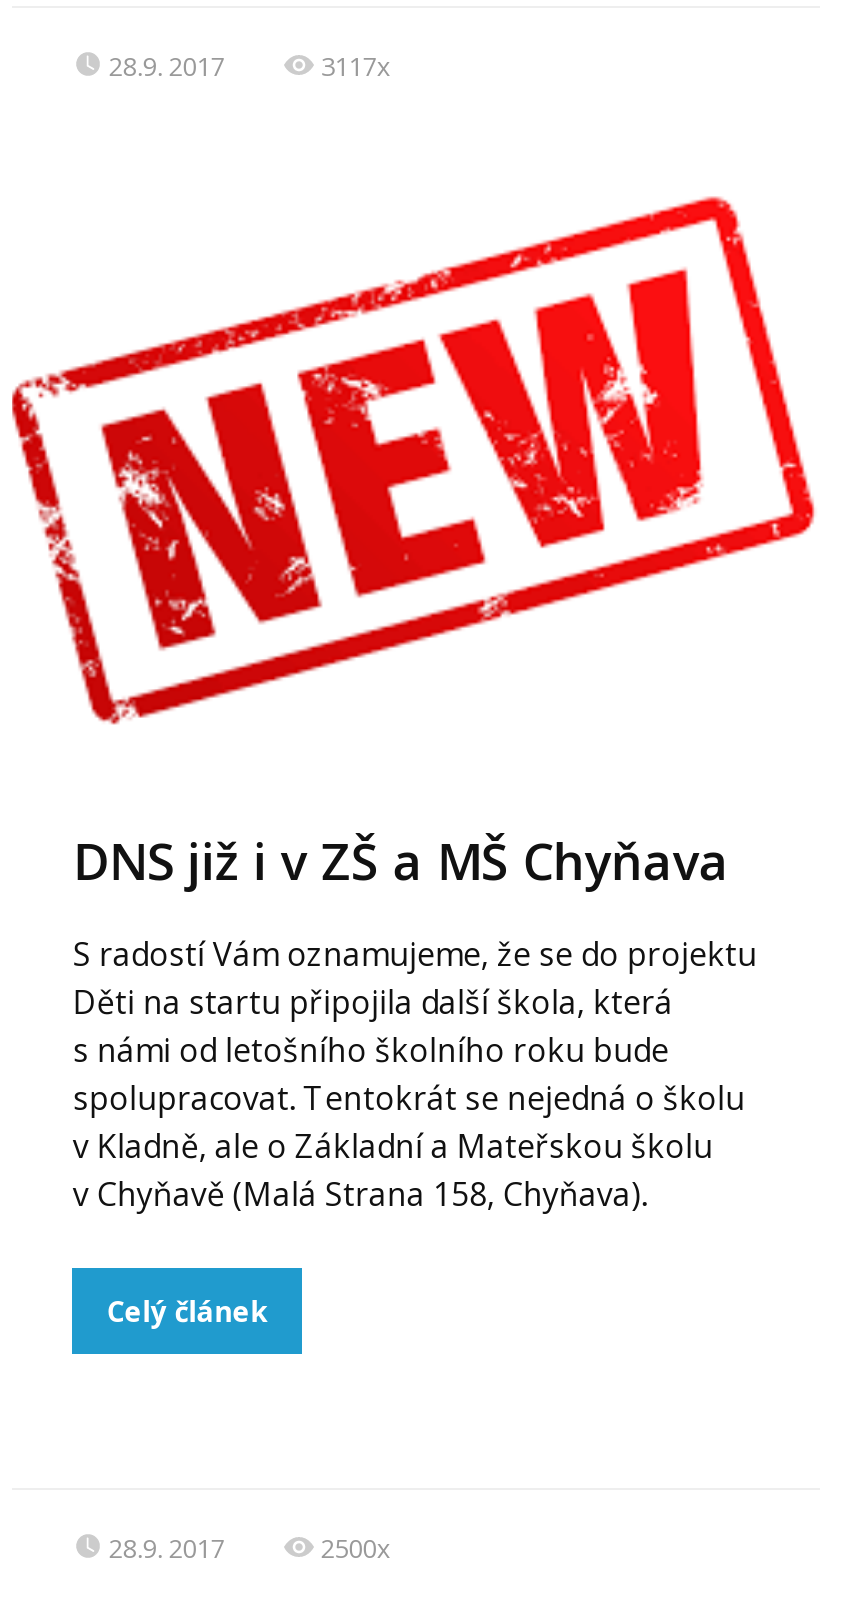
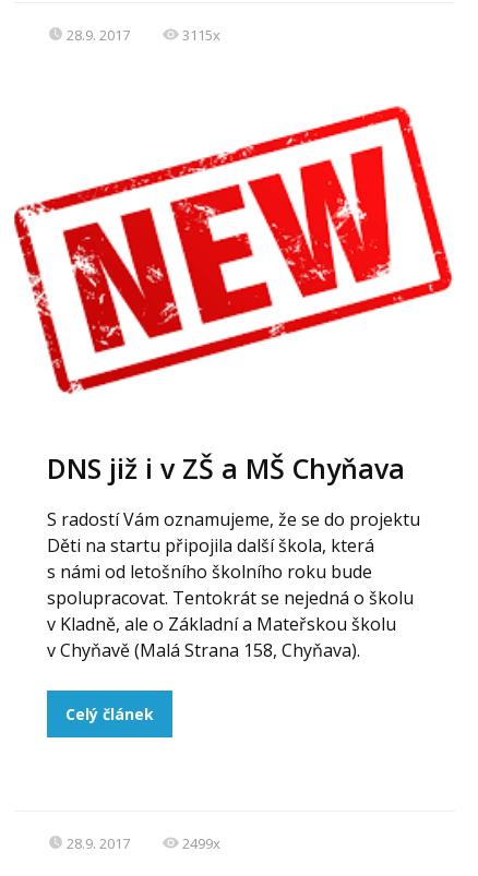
- 3117x
+ 3115x

- 2500x
+ 2499x
